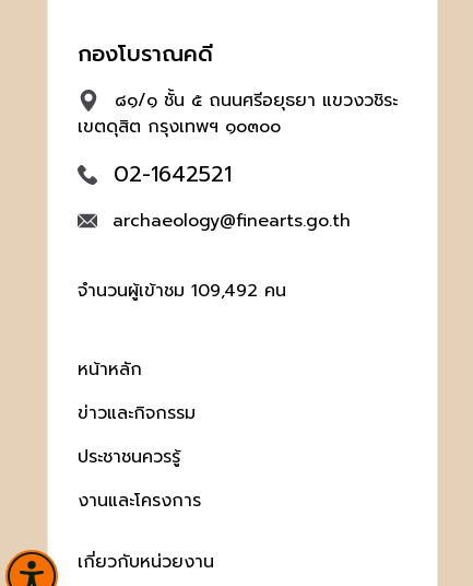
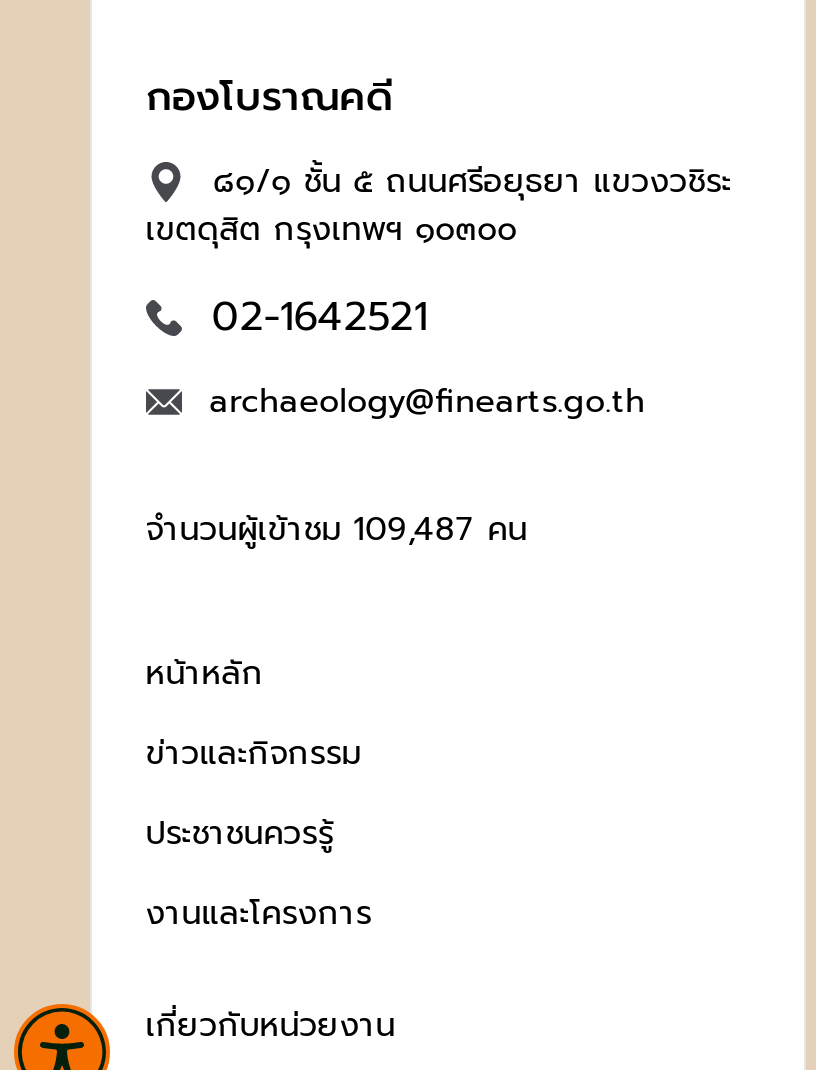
- จำนวนผู้เข้าชม 109,492 คน
+ จำนวนผู้เข้าชม 109,487 คน
